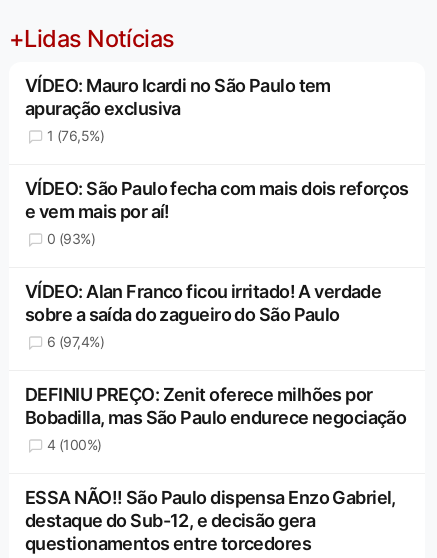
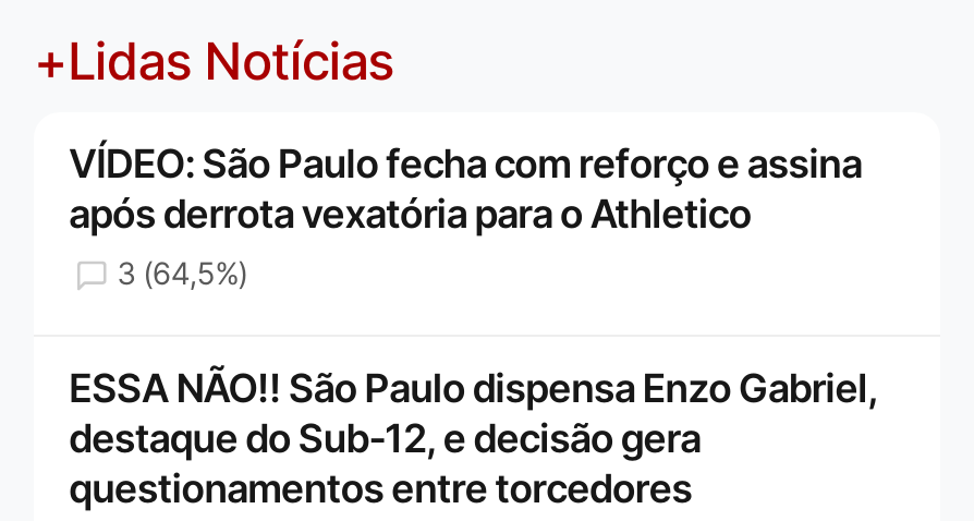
- VÍDEO: Mauro Icardi no São Paulo tem
- apuração exclusiva
- 1 (76,5%)
- VÍDEO: São Paulo fecha com mais dois reforços
- e vem mais por aí!
- 0 (93%)
- VÍDEO: Alan Franco ficou irritado! A verdade
- sobre a saída do zagueiro do São Paulo
- 6 (97,4%)
- DEFINIU PREÇO: Zenit oferece milhões por
- Bobadilla, mas São Paulo endurece negociação
- 4 (100%)
+ VÍDEO: São Paulo fecha com reforço e assina
+ após derrota vexatória para o Athletico
+ 3 (64,5%)
